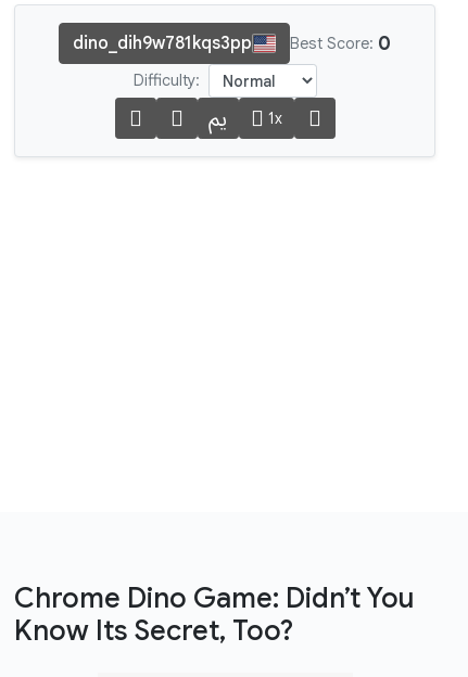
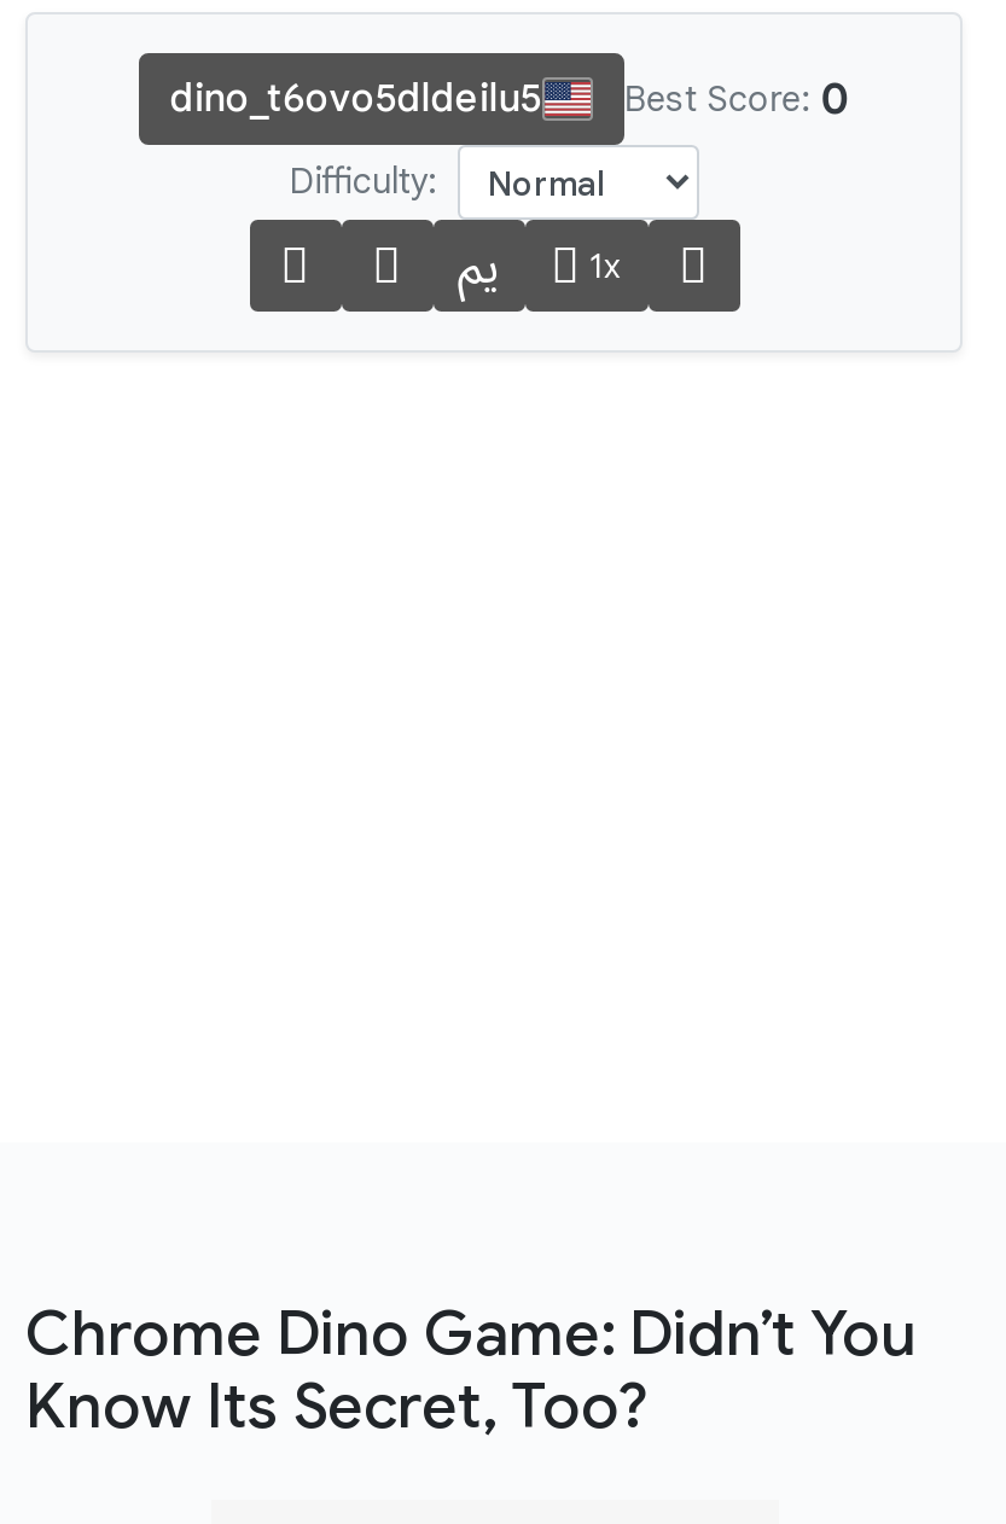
- dino_dih9w781kqs3pp
+ dino_t6ovo5dldeilu5
